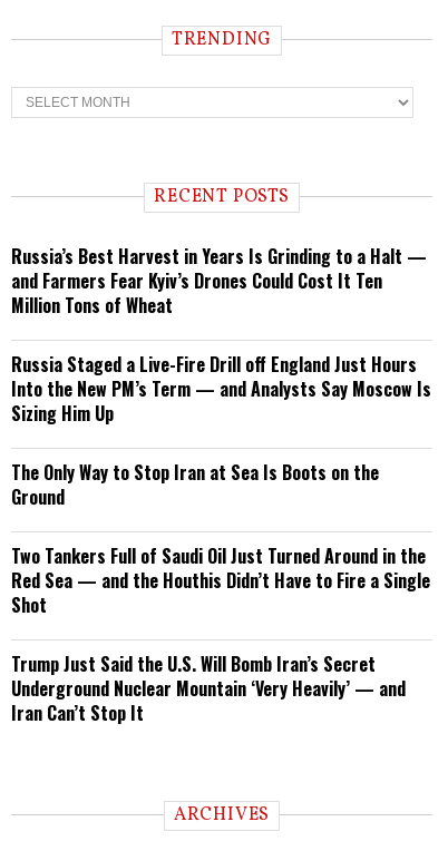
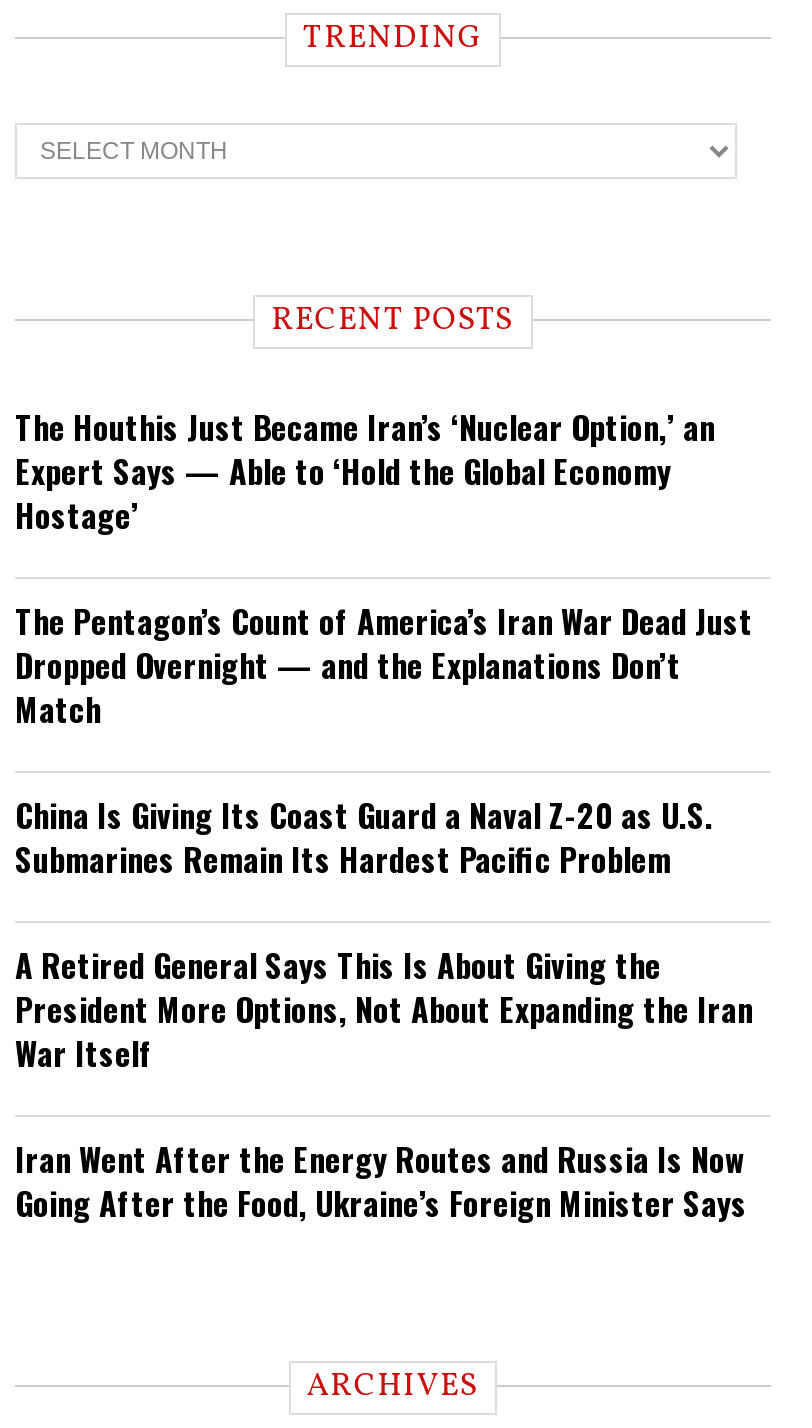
- Russia’s Best Harvest in Years Is Grinding to a Halt —
- and Farmers Fear Kyiv’s Drones Could Cost It Ten
- Million Tons of Wheat
+ The Houthis Just Became Iran’s ‘Nuclear Option,’ an
+ Expert Says — Able to ‘Hold the Global Economy
+ Hostage’

- Russia Staged a Live-Fire Drill off England Just Hours
- Into the New PM’s Term — and Analysts Say Moscow Is
- Sizing Him Up
+ The Pentagon’s Count of America’s Iran War Dead Just
+ Dropped Overnight — and the Explanations Don’t
+ Match

- The Only Way to Stop Iran at Sea Is Boots on the
- Ground
+ China Is Giving Its Coast Guard a Naval Z-20 as U.S.
+ Submarines Remain Its Hardest Pacific Problem

- Two Tankers Full of Saudi Oil Just Turned Around in the
- Red Sea — and the Houthis Didn’t Have to Fire a Single
- Shot
+ A Retired General Says This Is About Giving the
+ President More Options, Not About Expanding the Iran
+ War Itself

- Trump Just Said the U.S. Will Bomb Iran’s Secret
- Underground Nuclear Mountain ‘Very Heavily’ — and
- Iran Can’t Stop It
+ Iran Went After the Energy Routes and Russia Is Now
+ Going After the Food, Ukraine’s Foreign Minister Says
